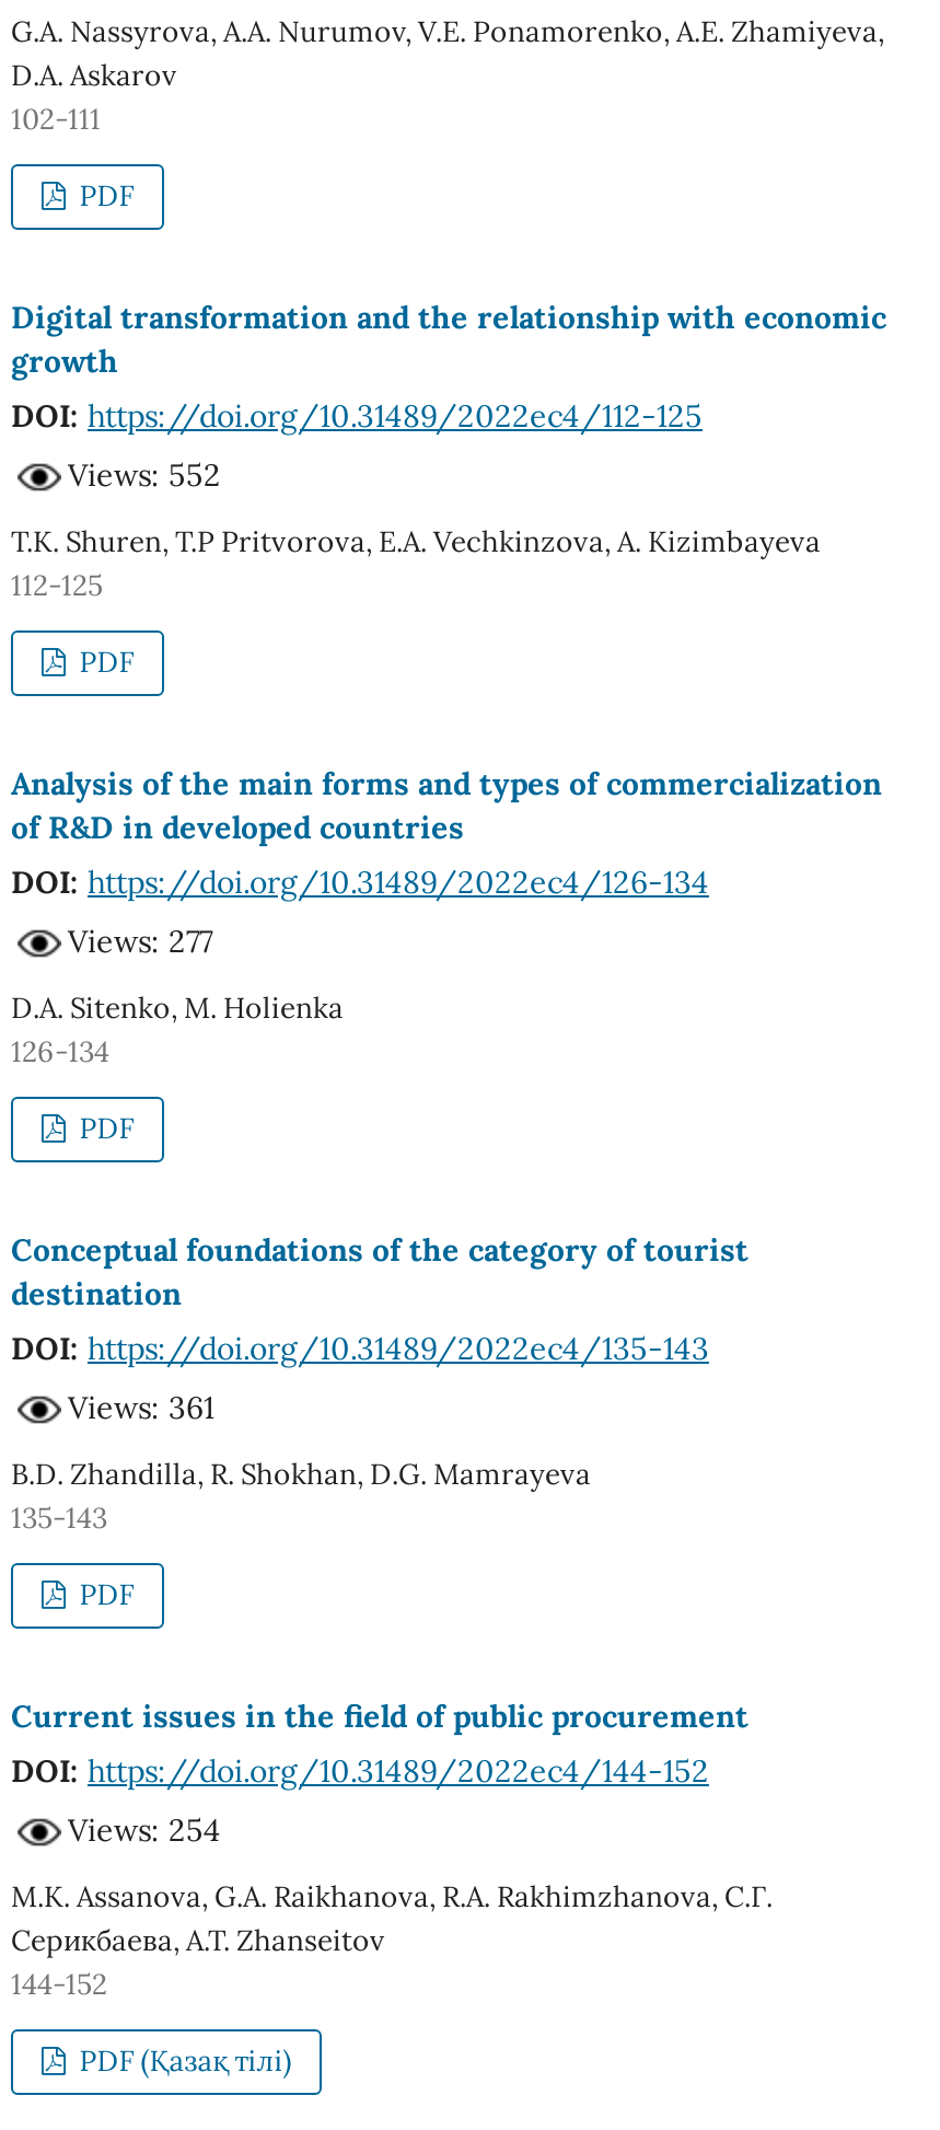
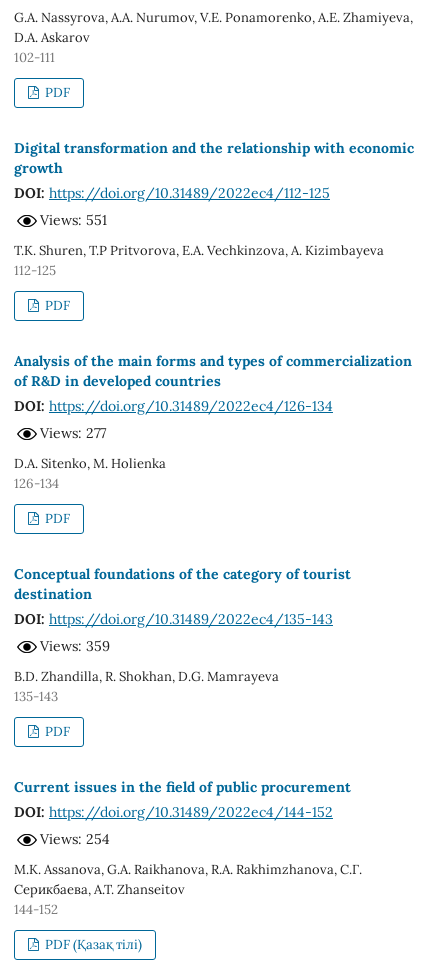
- Views: 552
+ Views: 551

- Views: 361
+ Views: 359
